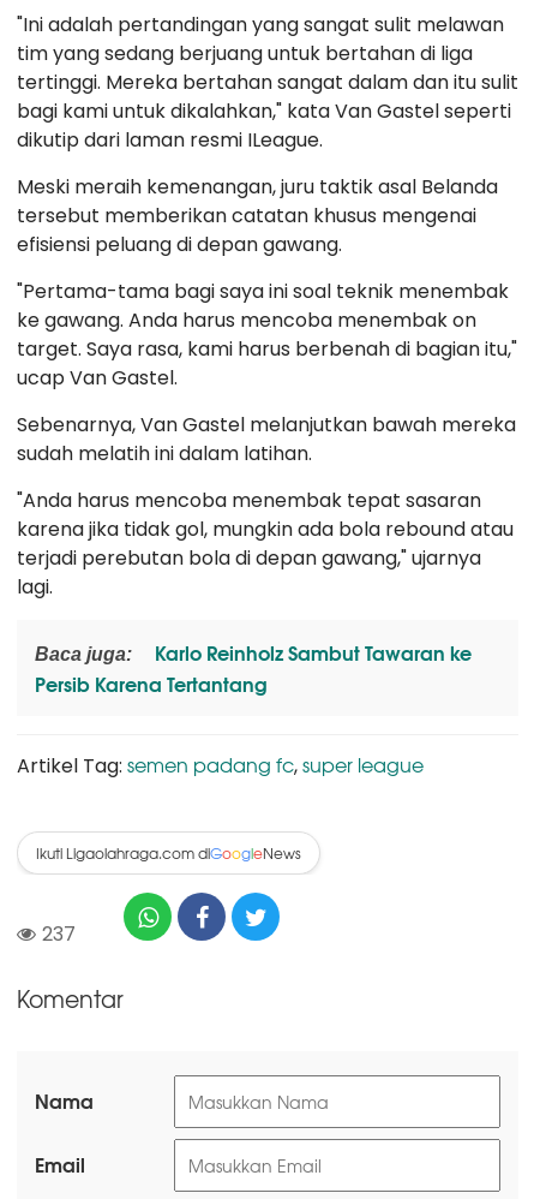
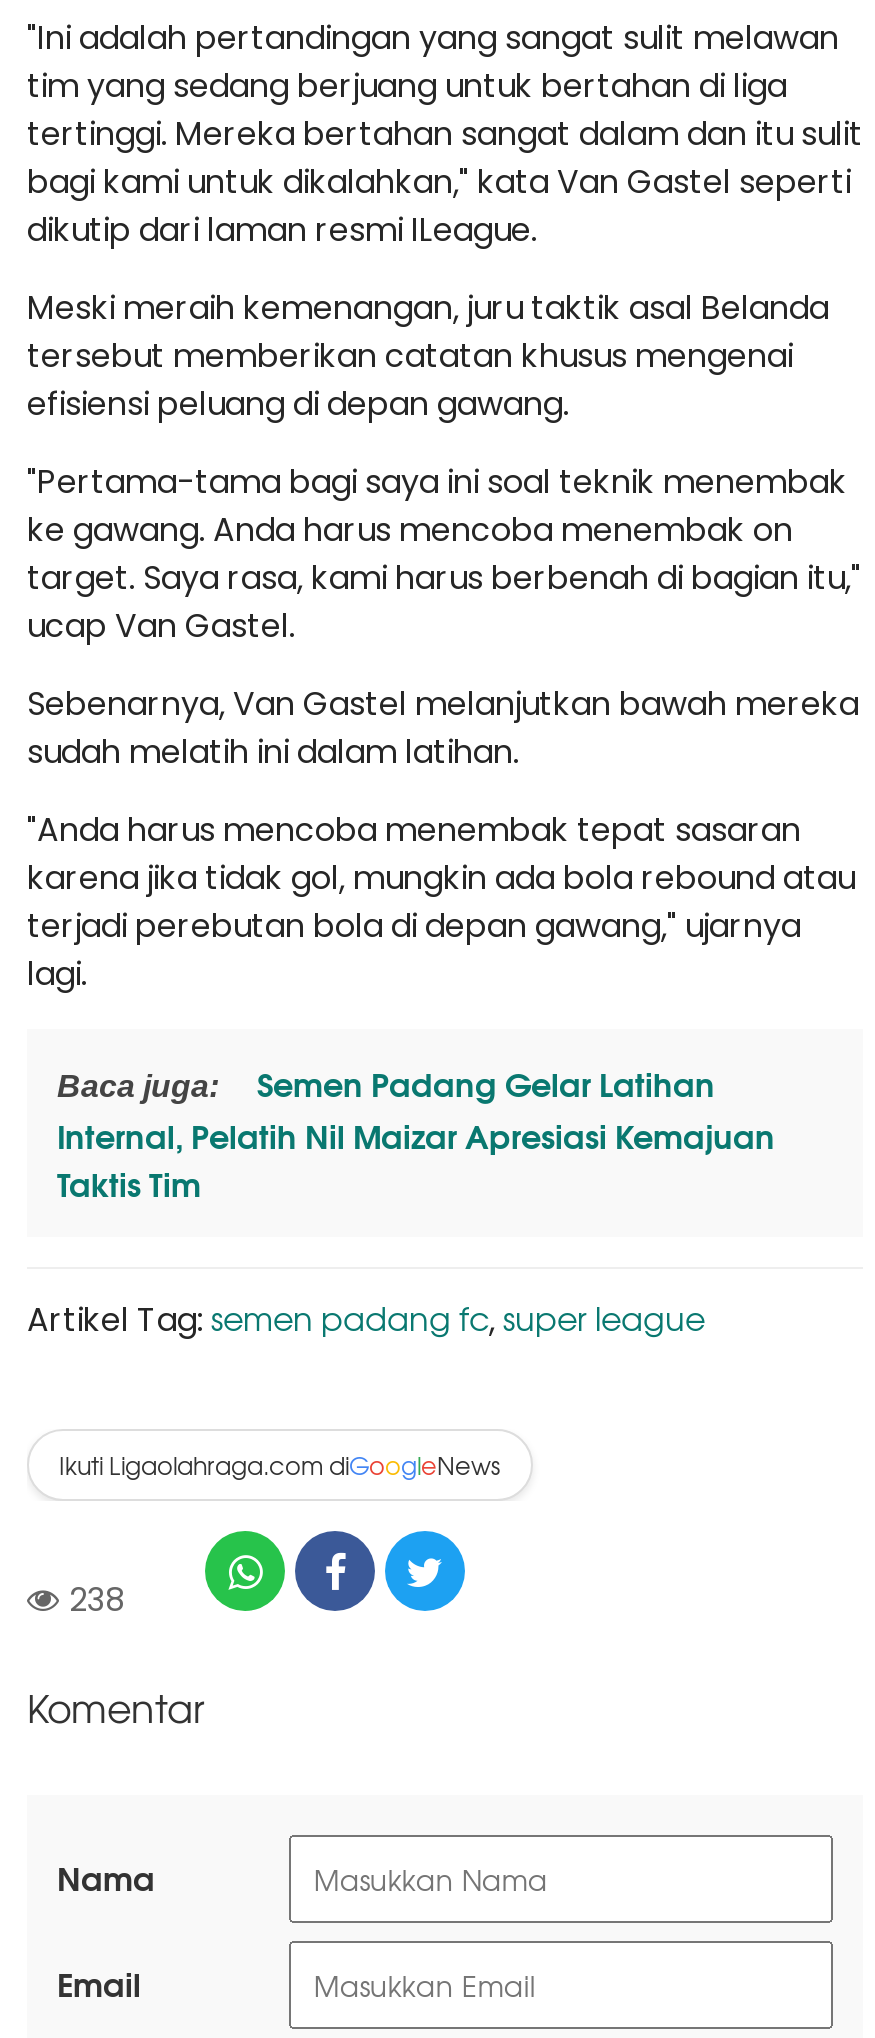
- Karlo Reinholz Sambut Tawaran ke
- Persib Karena Tertantang
+ Semen Padang Gelar Latihan
+ Internal, Pelatih Nil Maizar Apresiasi Kemajuan
+ Taktis Tim

- 237
+ 238
